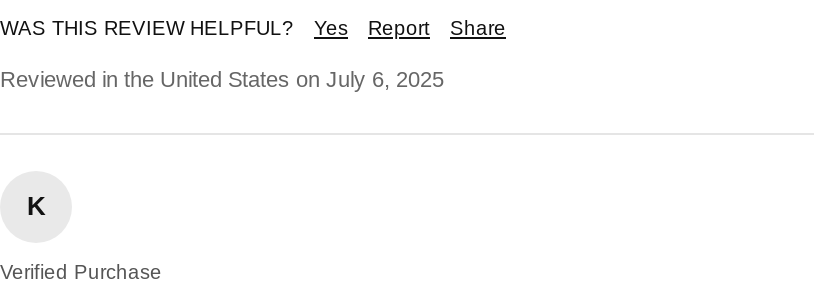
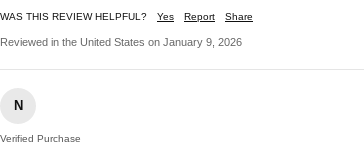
- Reviewed in the United States on July 6, 2025
+ Reviewed in the United States on January 9, 2026

- K
+ N
